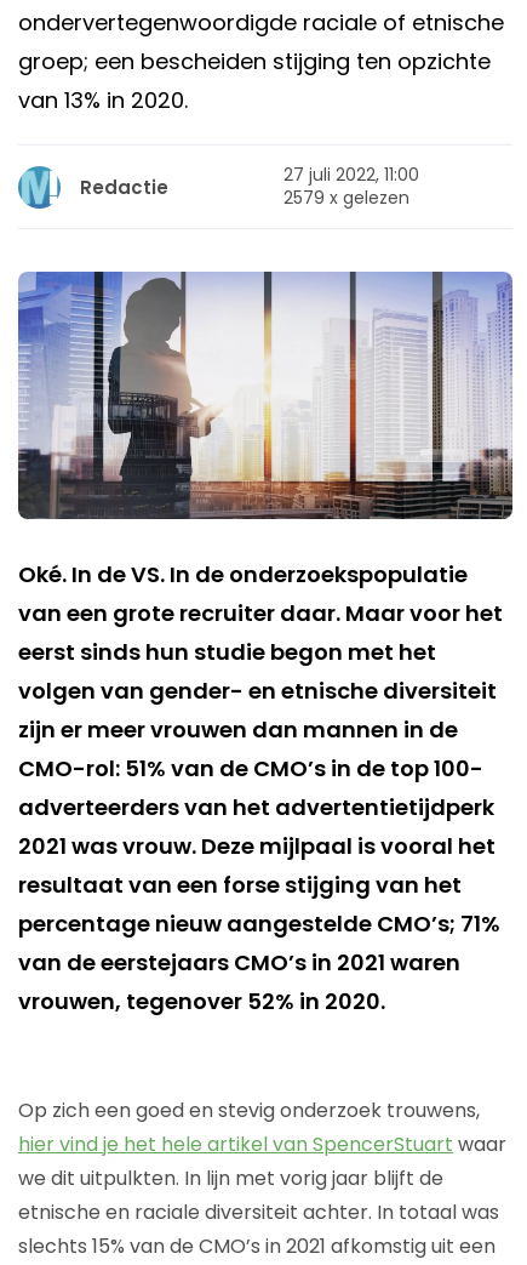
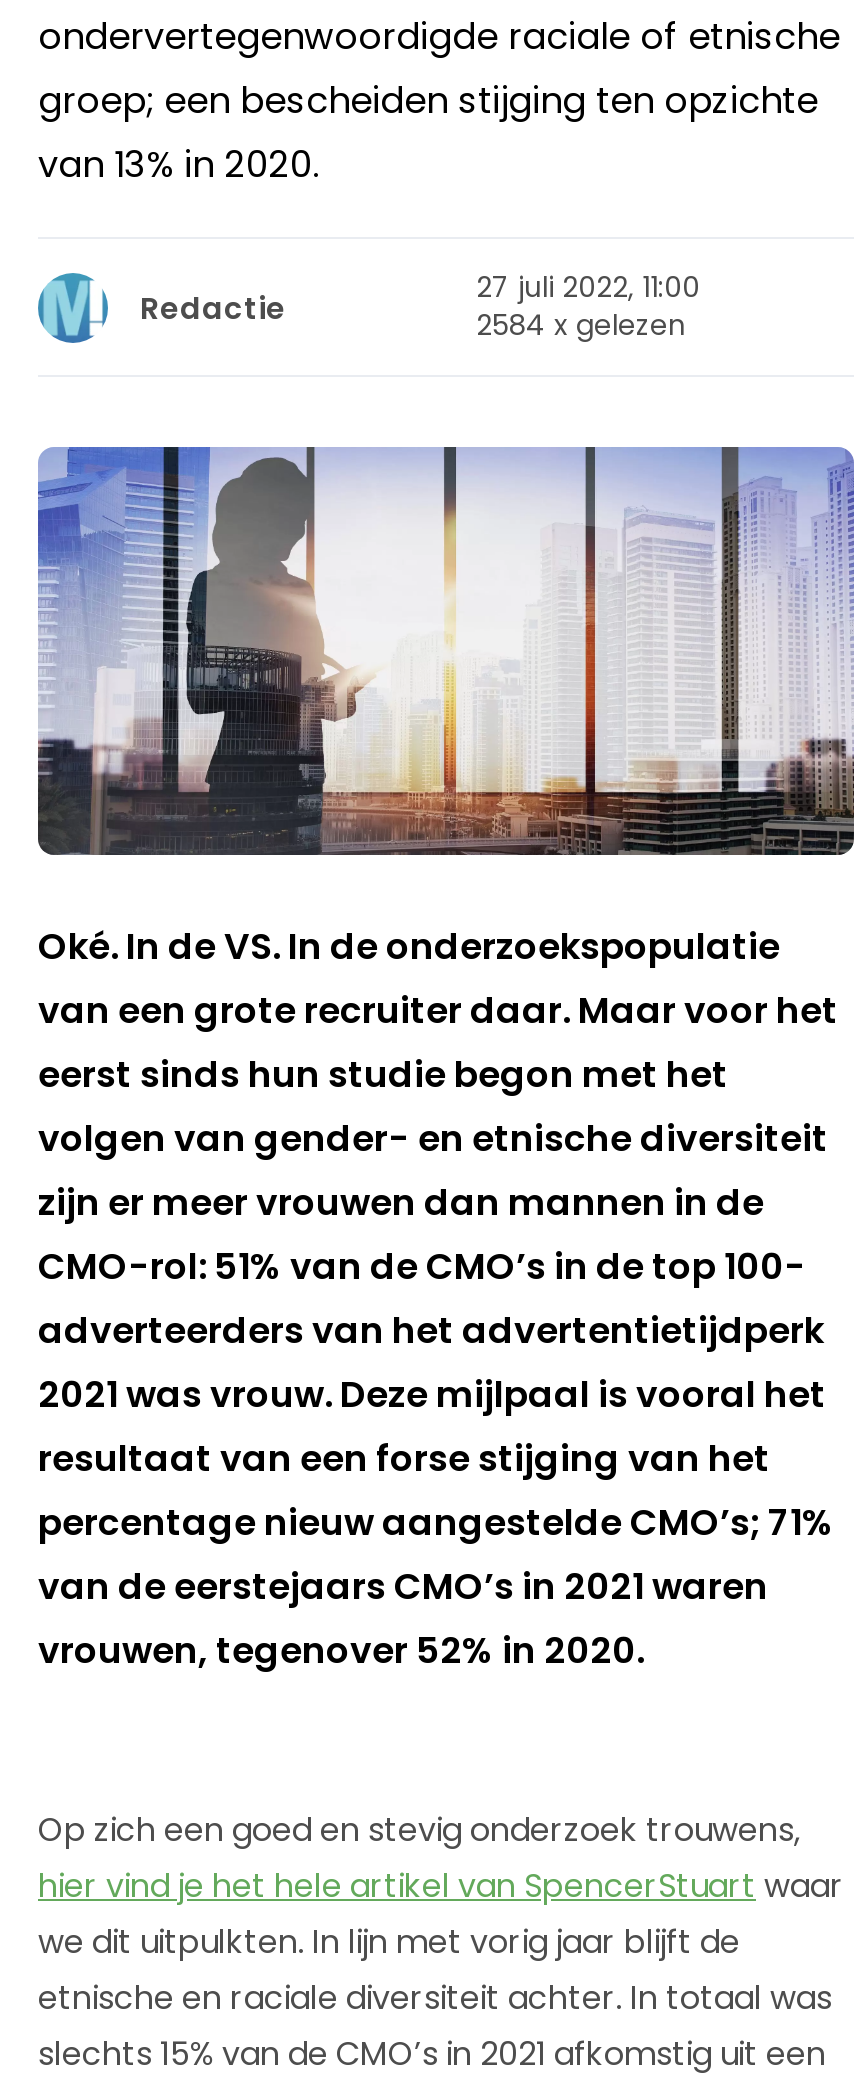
- 2579 x gelezen
+ 2584 x gelezen
